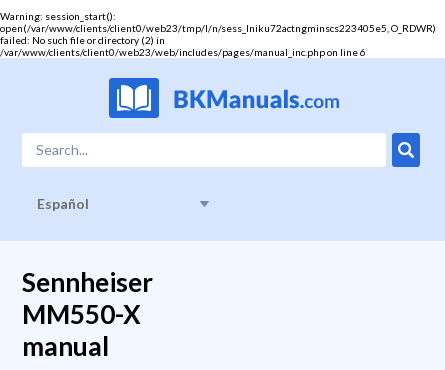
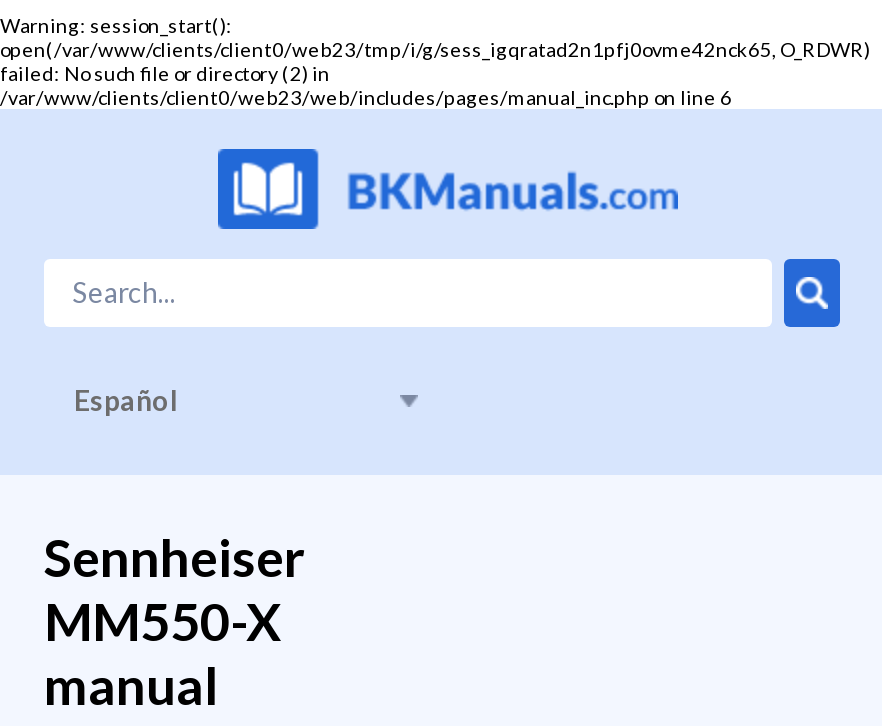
- open(/var/www/clients/client0/web23/tmp/l/n/sess_lniku72actngminscs223405e5, O_RDWR)
+ open(/var/www/clients/client0/web23/tmp/i/g/sess_igqratad2n1pfj0ovme42nck65, O_RDWR)
